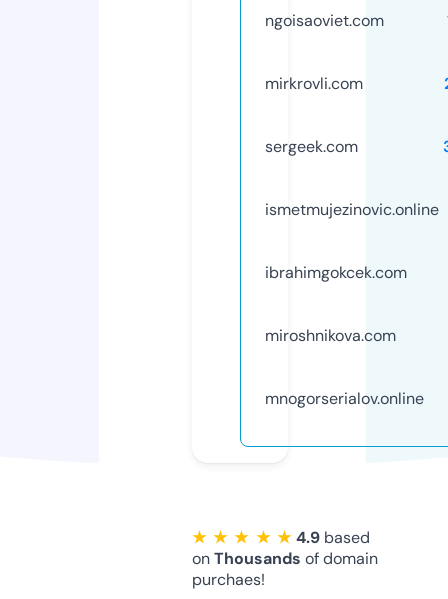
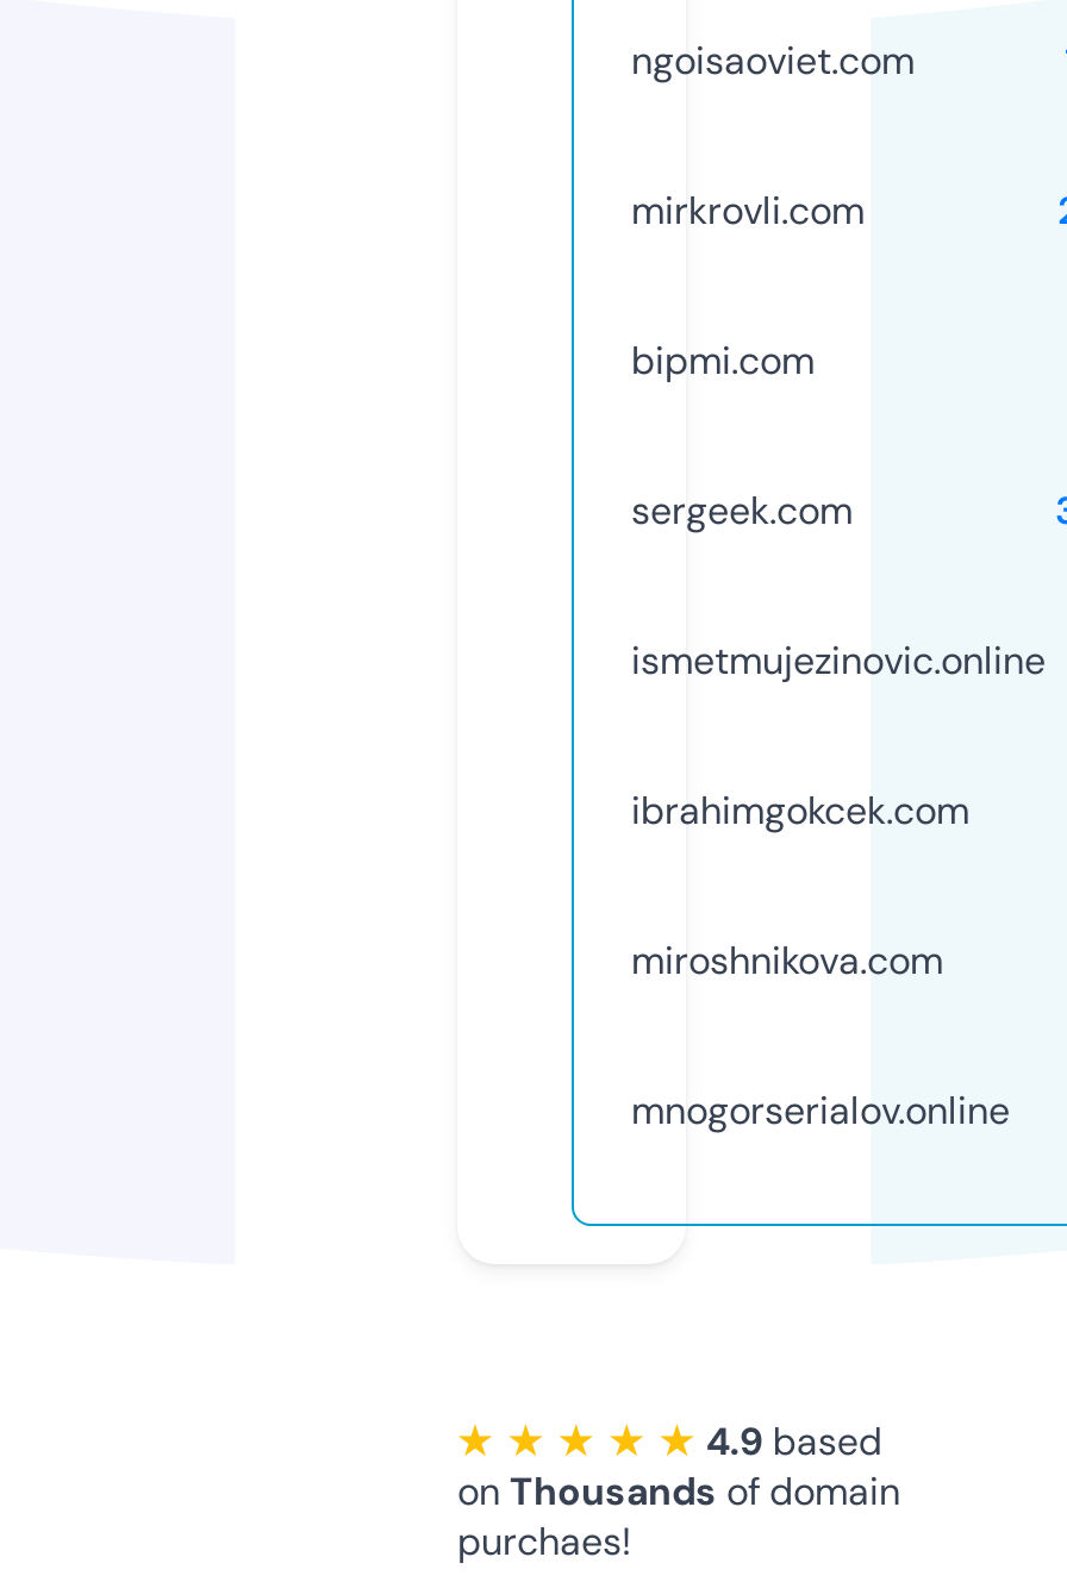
+ bipmi.com
